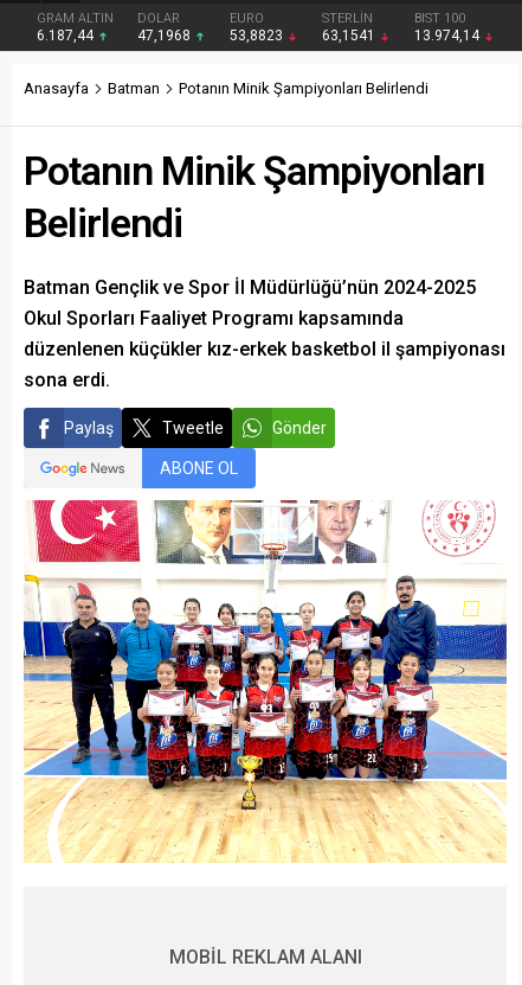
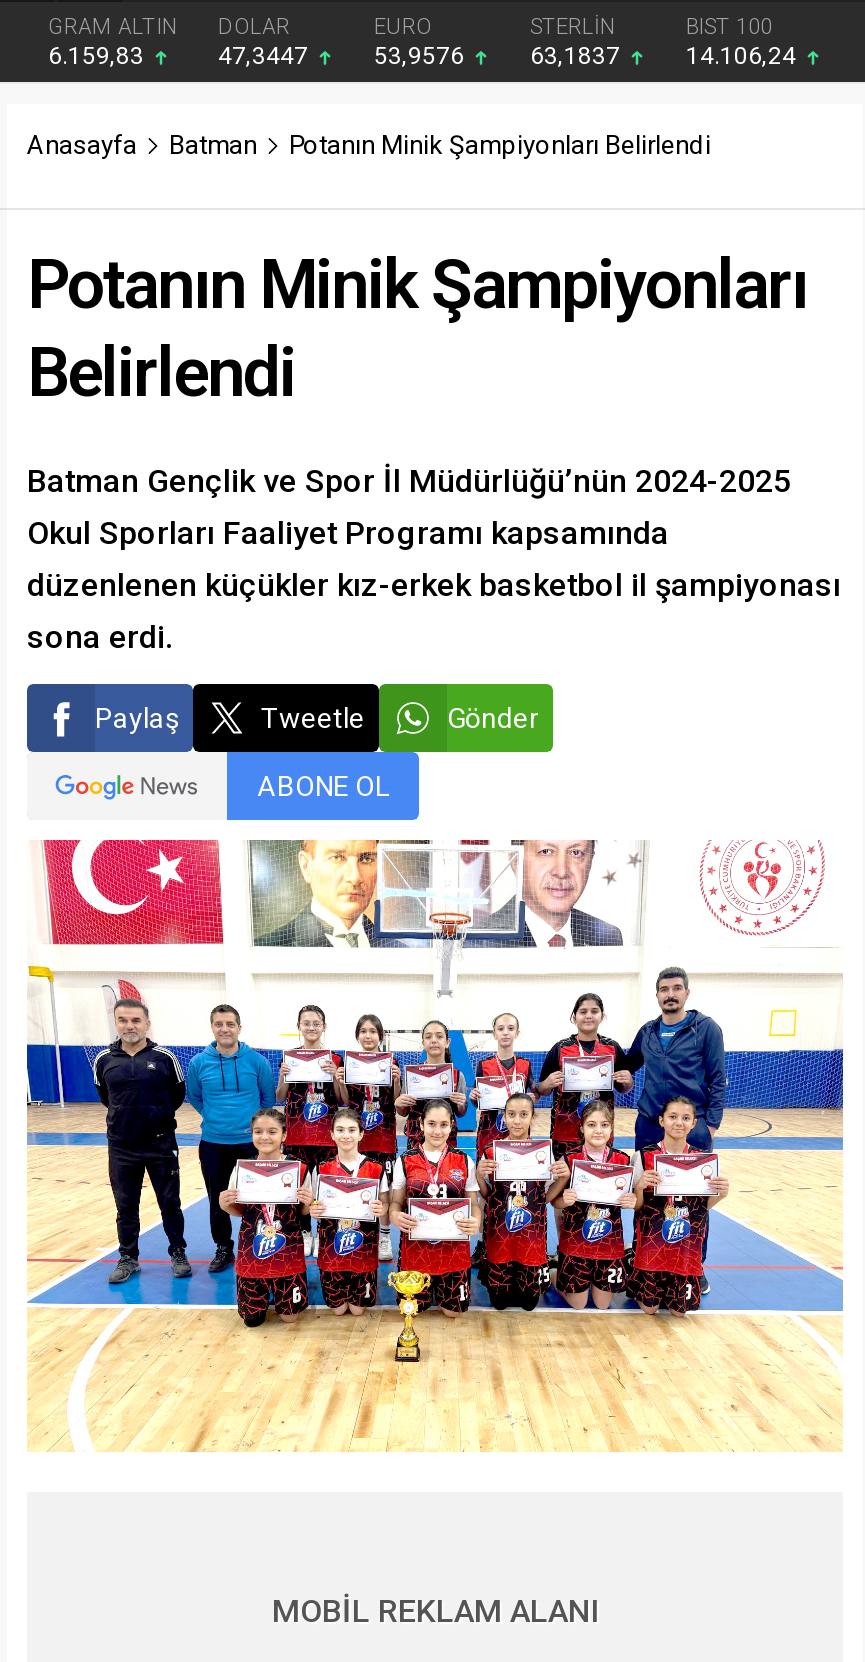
- 6.187,44
+ 6.159,83

- 47,1968
+ 47,3447

- 53,8823
+ 53,9576

- 63,1541
+ 63,1837

- 13.974,14
+ 14.106,24
